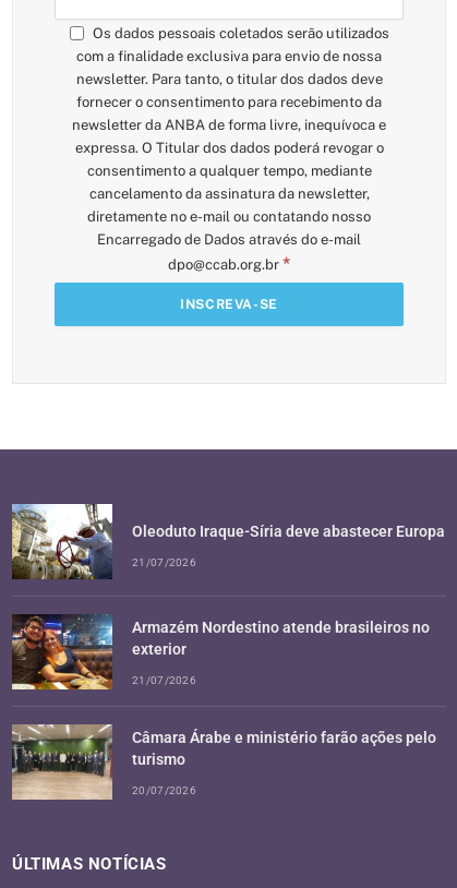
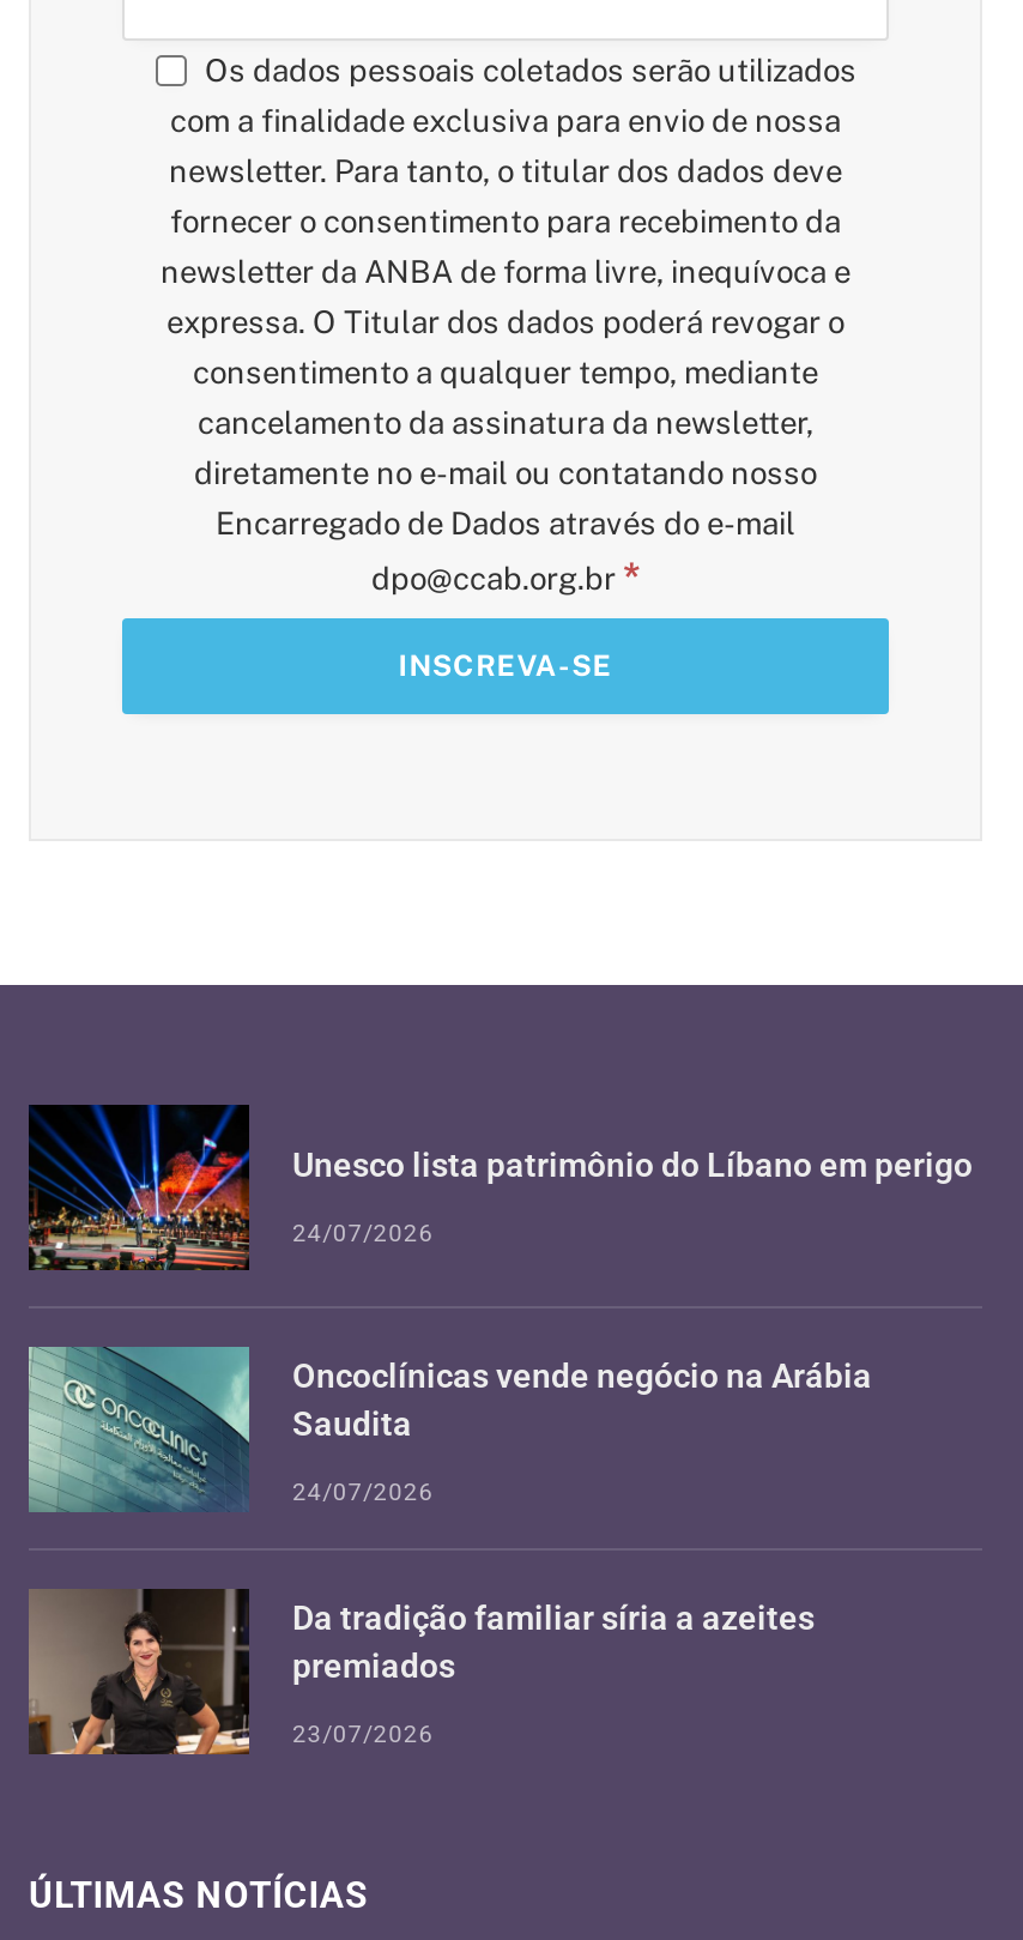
- [image]
- Oleoduto Iraque-Síria deve abastecer Europa
+ [image]
+ Unesco lista patrimônio do Líbano em perigo

- 21/07/2026
+ 24/07/2026

- [image]
- Armazém Nordestino atende brasileiros no
- exterior
+ [image]
+ Oncoclínicas vende negócio na Arábia
+ Saudita

- 21/07/2026
+ 24/07/2026

- [image]
- Câmara Árabe e ministério farão ações pelo
- turismo
+ [image]
+ Da tradição familiar síria a azeites
+ premiados

- 20/07/2026
+ 23/07/2026
